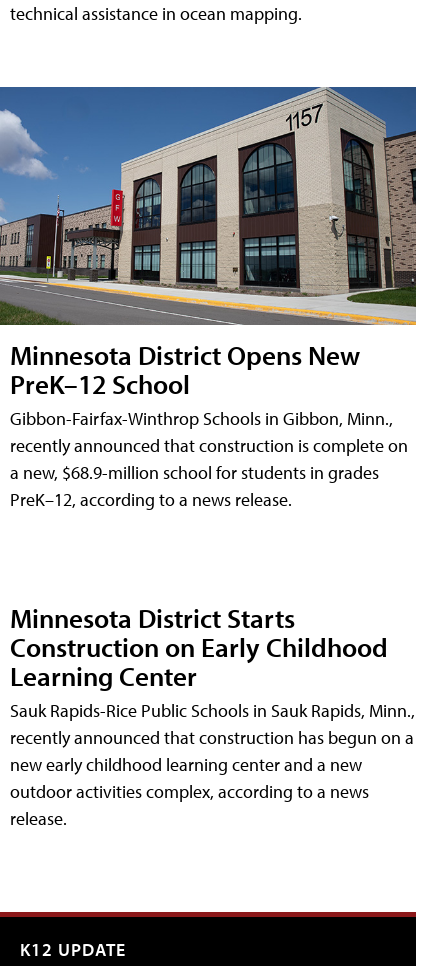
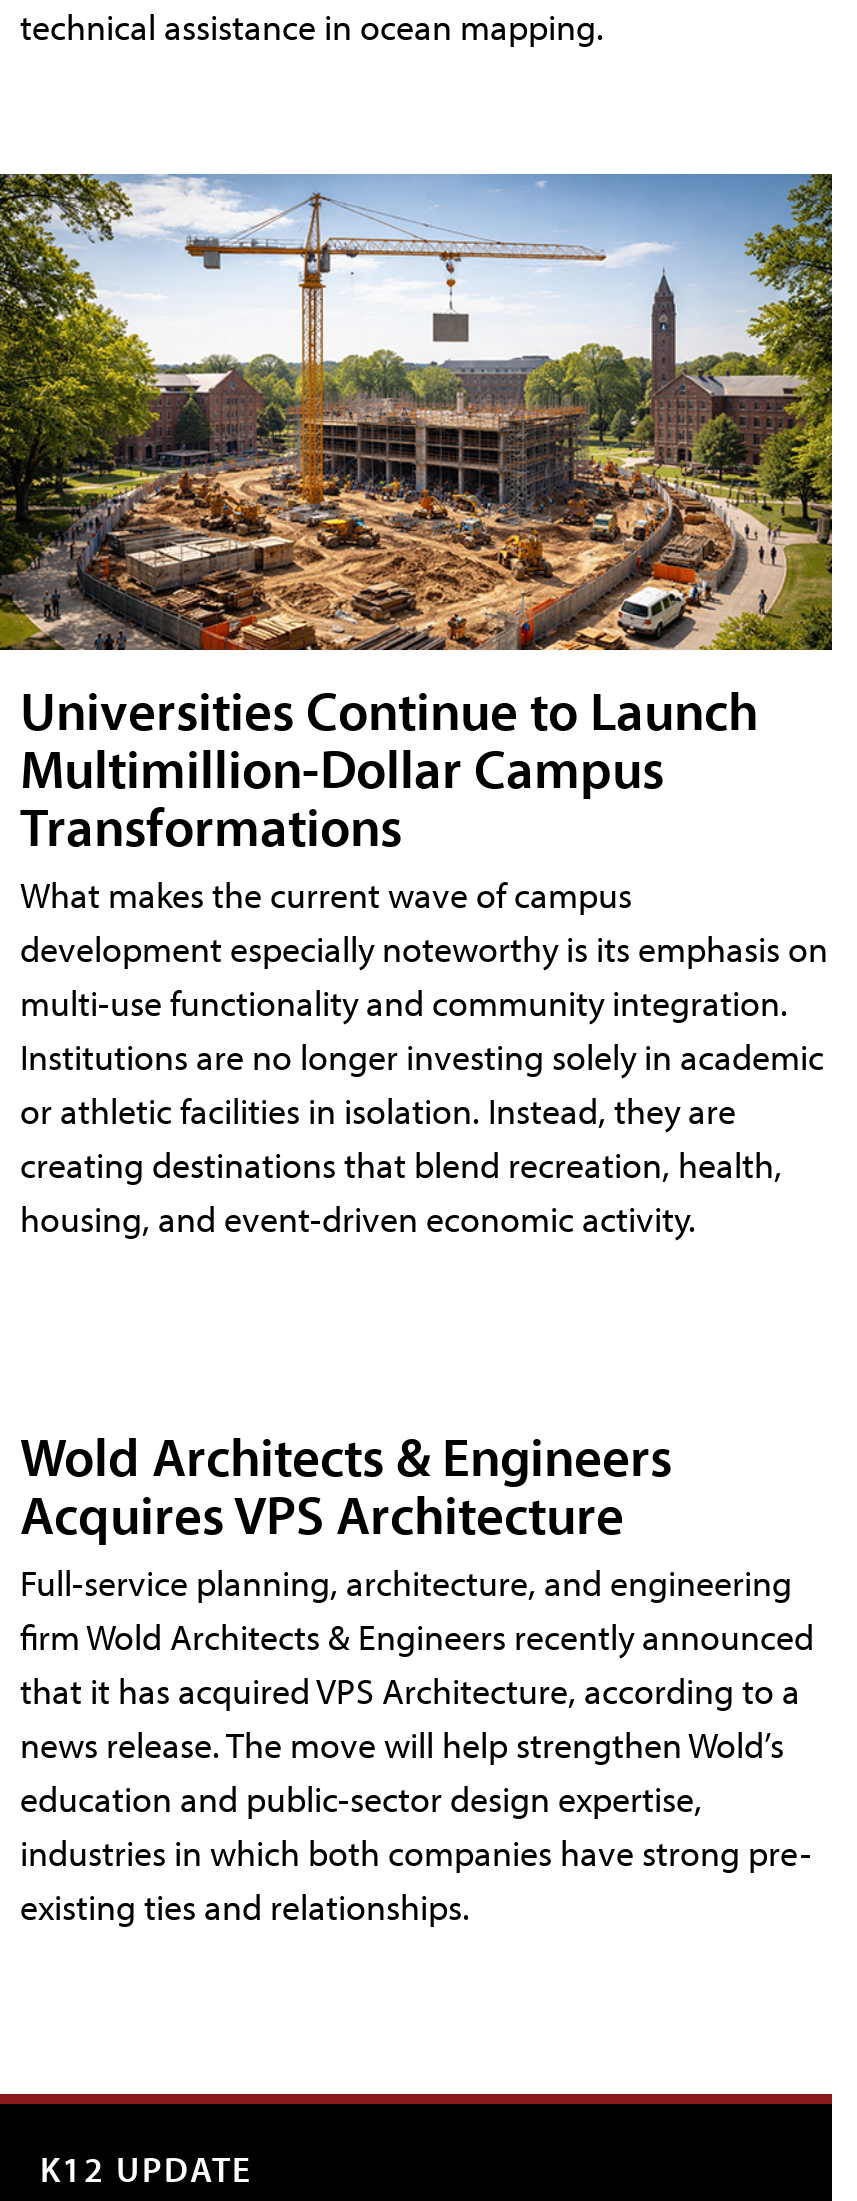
- [image]
- Minnesota District Opens New
- PreK–12 School
- Gibbon-Fairfax-Winthrop Schools in Gibbon, Minn.,
- recently announced that construction is complete on
- a new, $68.9-million school for students in grades
- PreK–12, according to a news release.
+ [image]
+ Universities Continue to Launch
+ Multimillion-Dollar Campus
+ Transformations
+ What makes the current wave of campus
+ development especially noteworthy is its emphasis on
+ multi-use functionality and community integration.
+ Institutions are no longer investing solely in academic
+ or athletic facilities in isolation. Instead, they are
+ creating destinations that blend recreation, health,
+ housing, and event-driven economic activity.

- Minnesota District Starts
- Construction on Early Childhood
- Learning Center
- Sauk Rapids-Rice Public Schools in Sauk Rapids, Minn.,
- recently announced that construction has begun on a
- new early childhood learning center and a new
- outdoor activities complex, according to a news
- release.
+ Wold Architects & Engineers
+ Acquires VPS Architecture
+ Full-service planning, architecture, and engineering
+ firm Wold Architects & Engineers recently announced
+ that it has acquired VPS Architecture, according to a
+ news release. The move will help strengthen Wold’s
+ education and public-sector design expertise,
+ industries in which both companies have strong pre-
+ existing ties and relationships.
